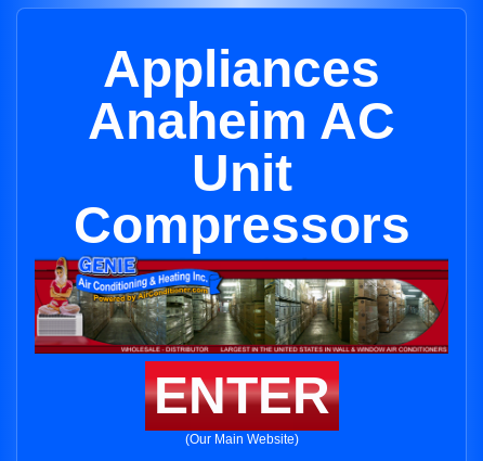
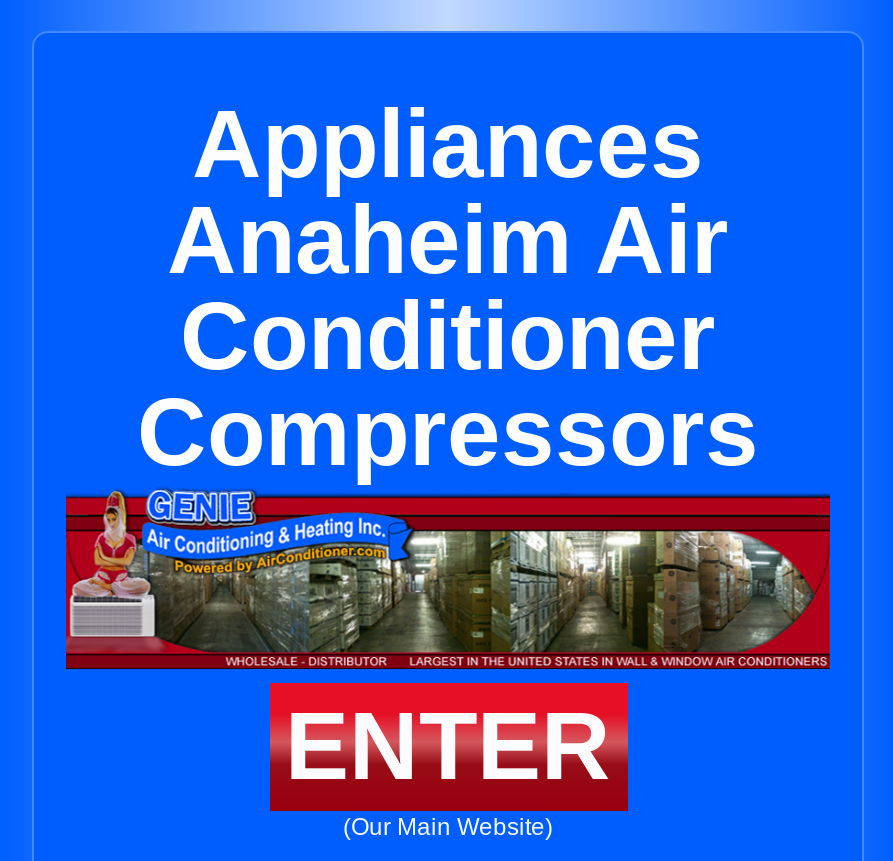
- Anaheim AC
- Unit
+ Anaheim Air
+ Conditioner
